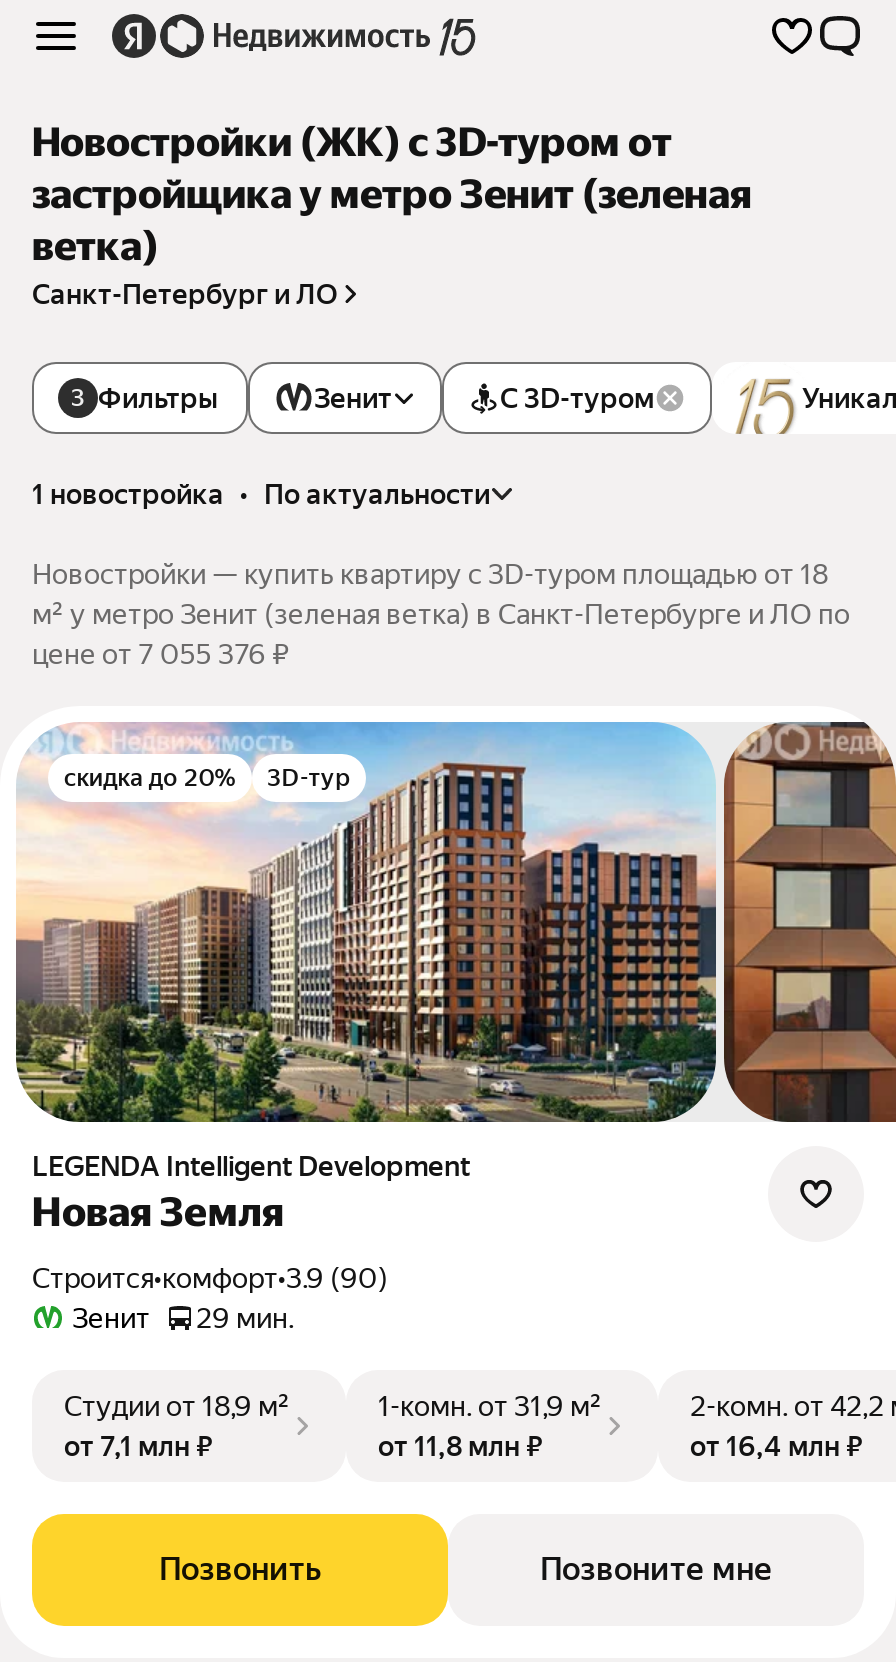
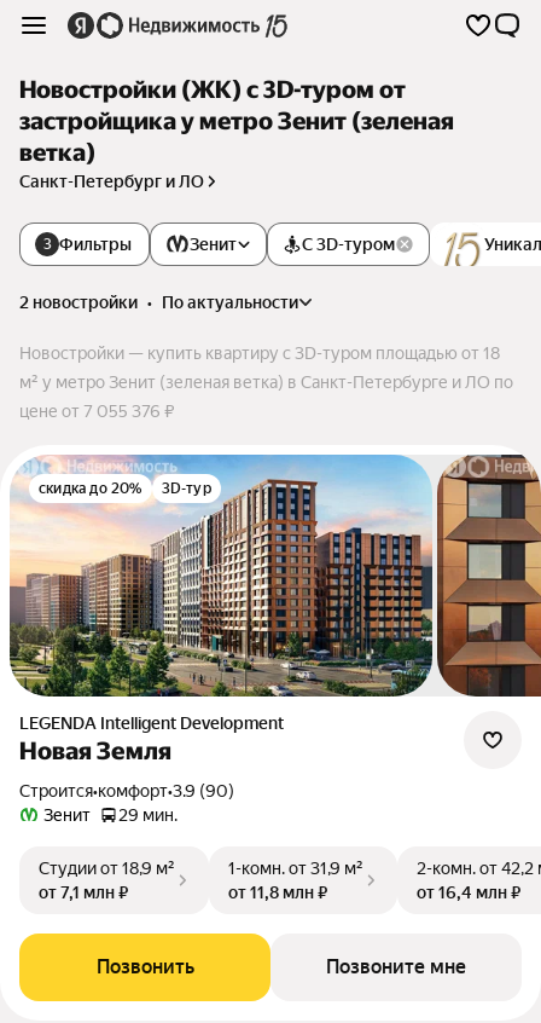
- 1 новостройка • по актуальности
+ 2 новостройки • по актуальности
